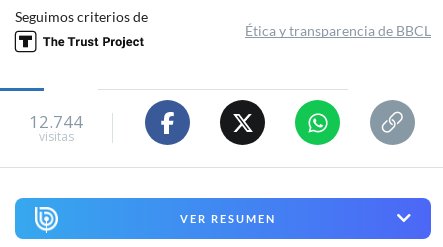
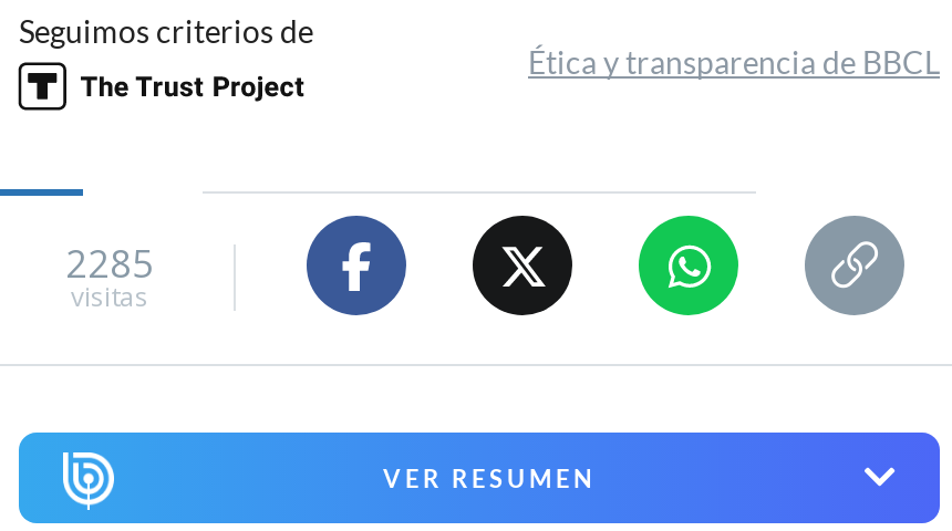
- 12.744
+ 2285
